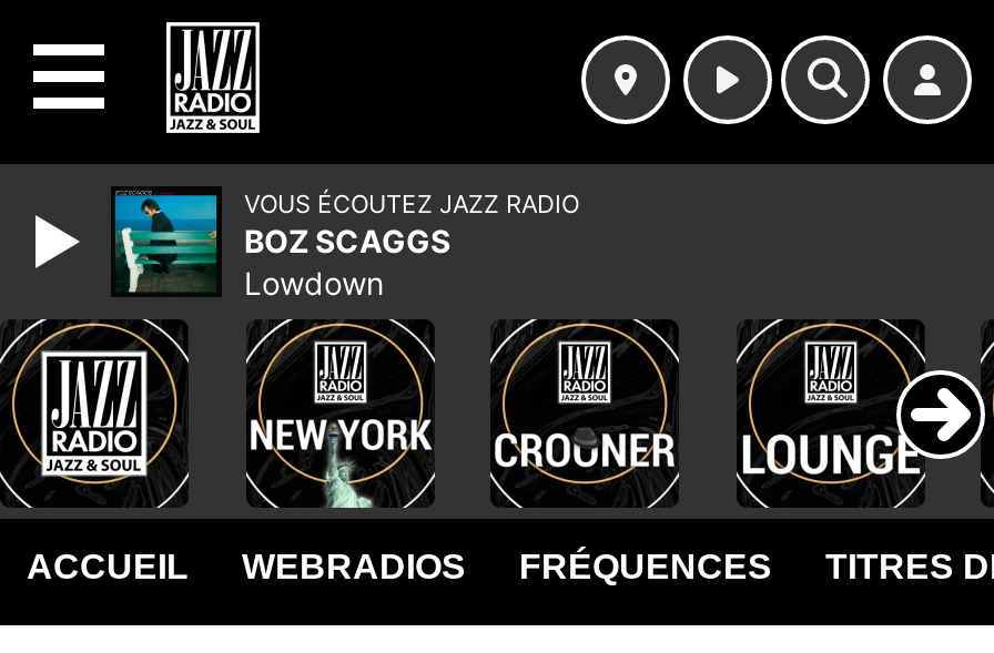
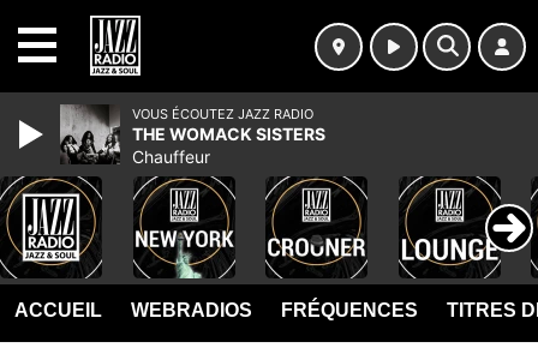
- [image]
- BOZ SCAGGS
- Lowdown
+ [image]
+ THE WOMACK SISTERS
+ Chauffeur
